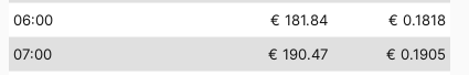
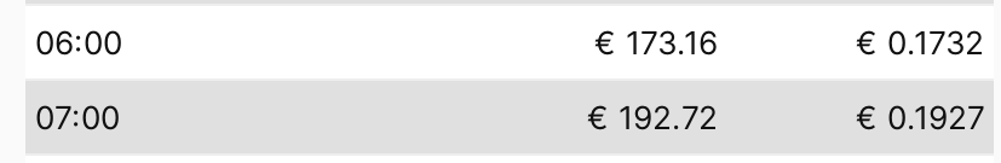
- € 181.84
+ € 173.16

- € 0.1818
+ € 0.1732

- € 190.47
+ € 192.72

- € 0.1905
+ € 0.1927
